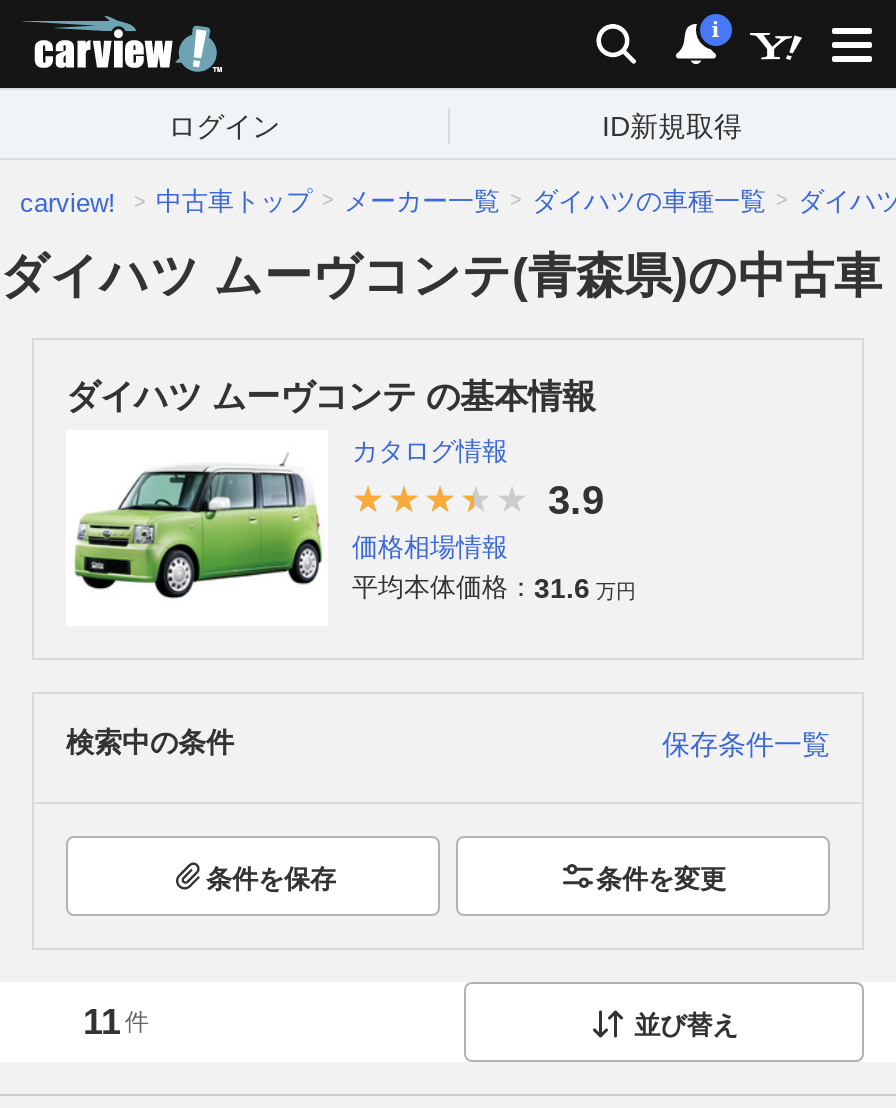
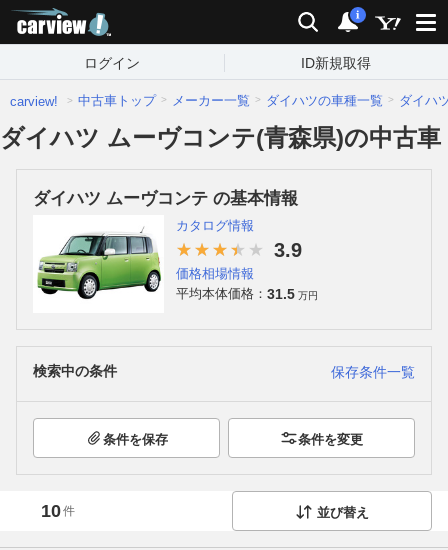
- 平均本体価格：31.6 万円
+ 平均本体価格：31.5 万円

- 11 件
+ 10 件
